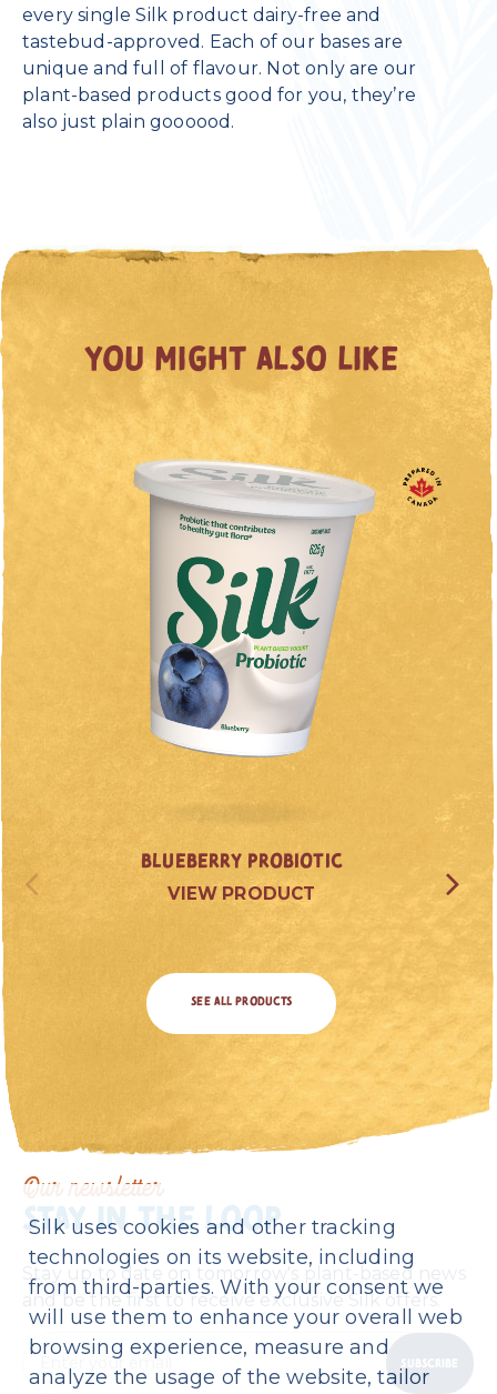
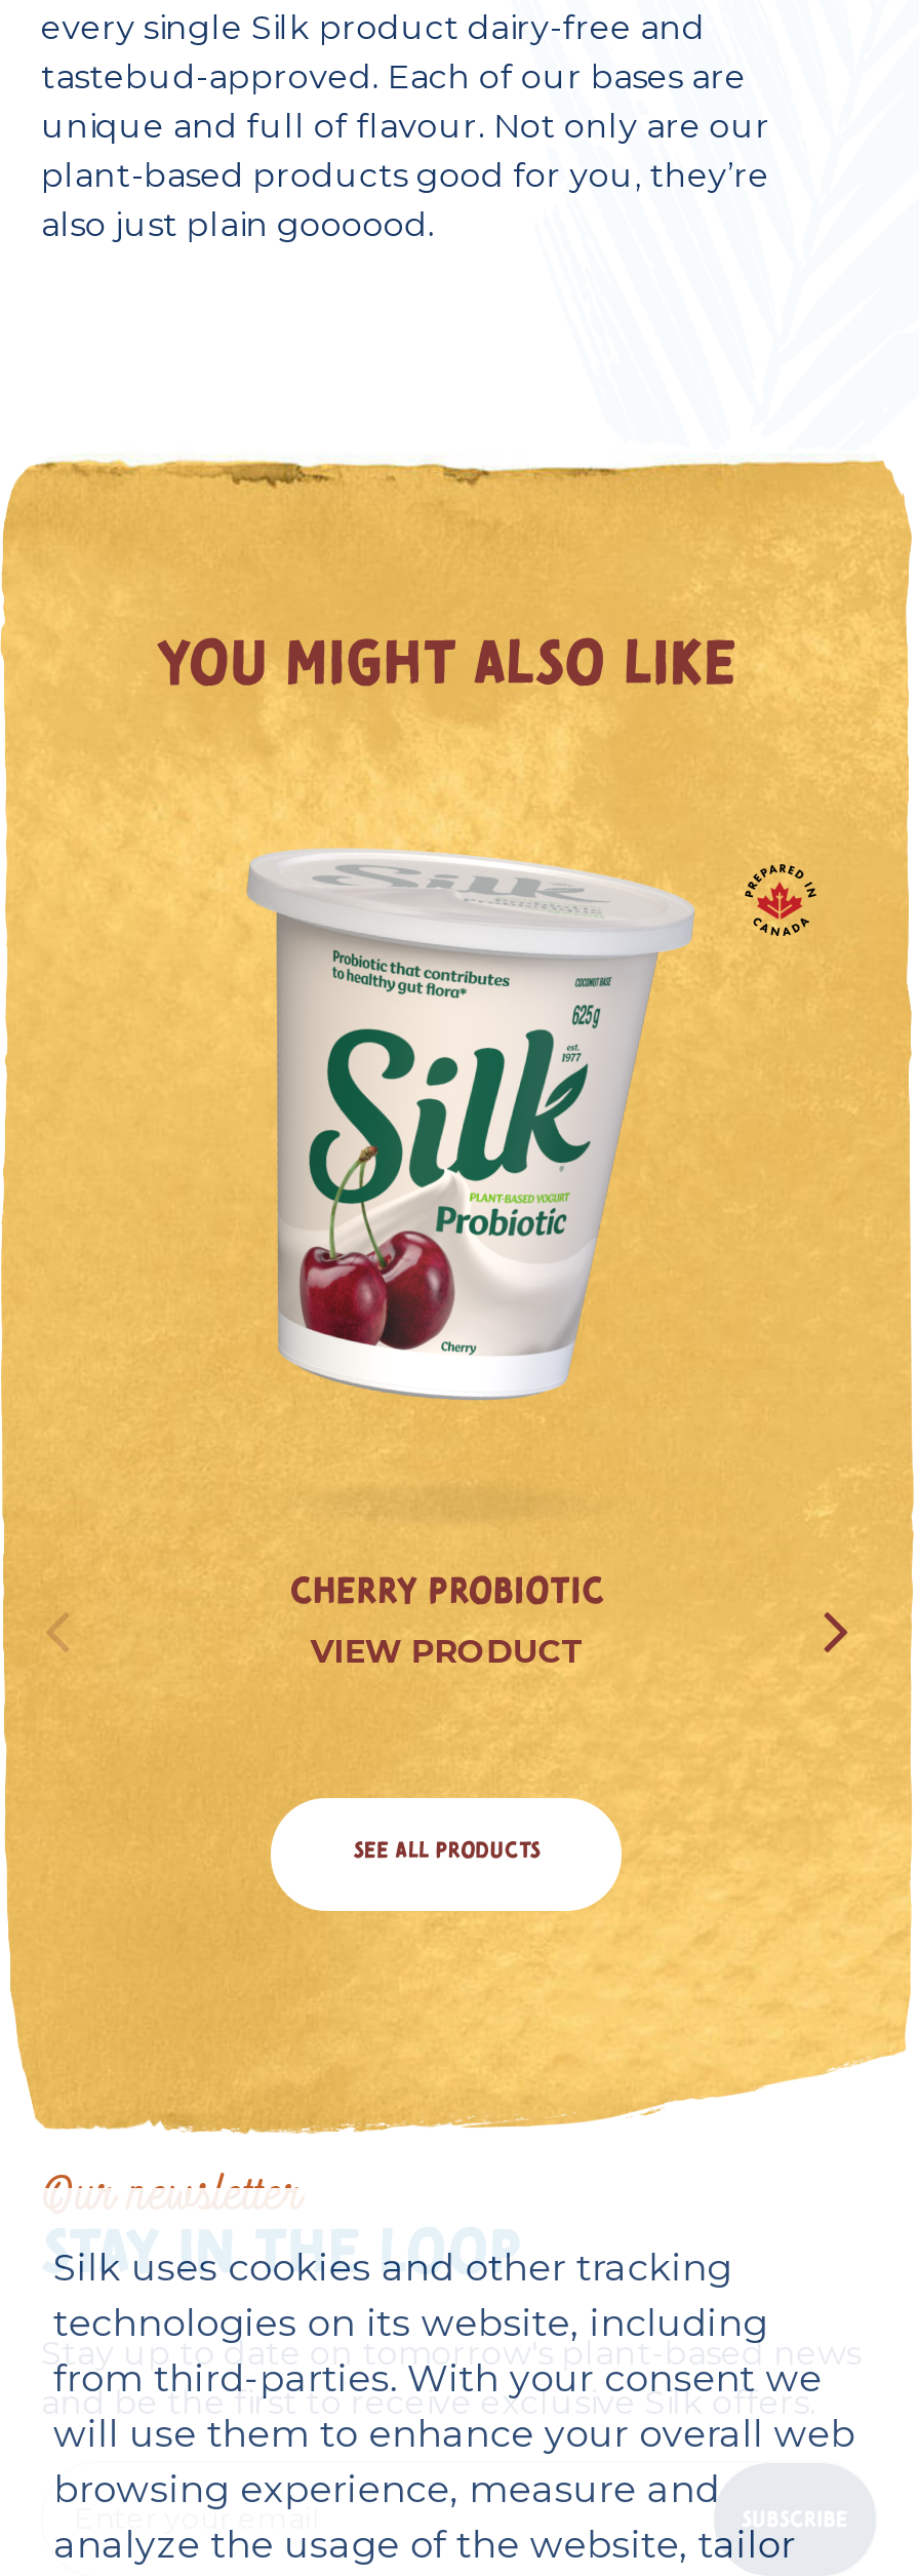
- [image]
+ [image]

- BLUEBERRY PROBIOTIC
+ CHERRY PROBIOTIC
